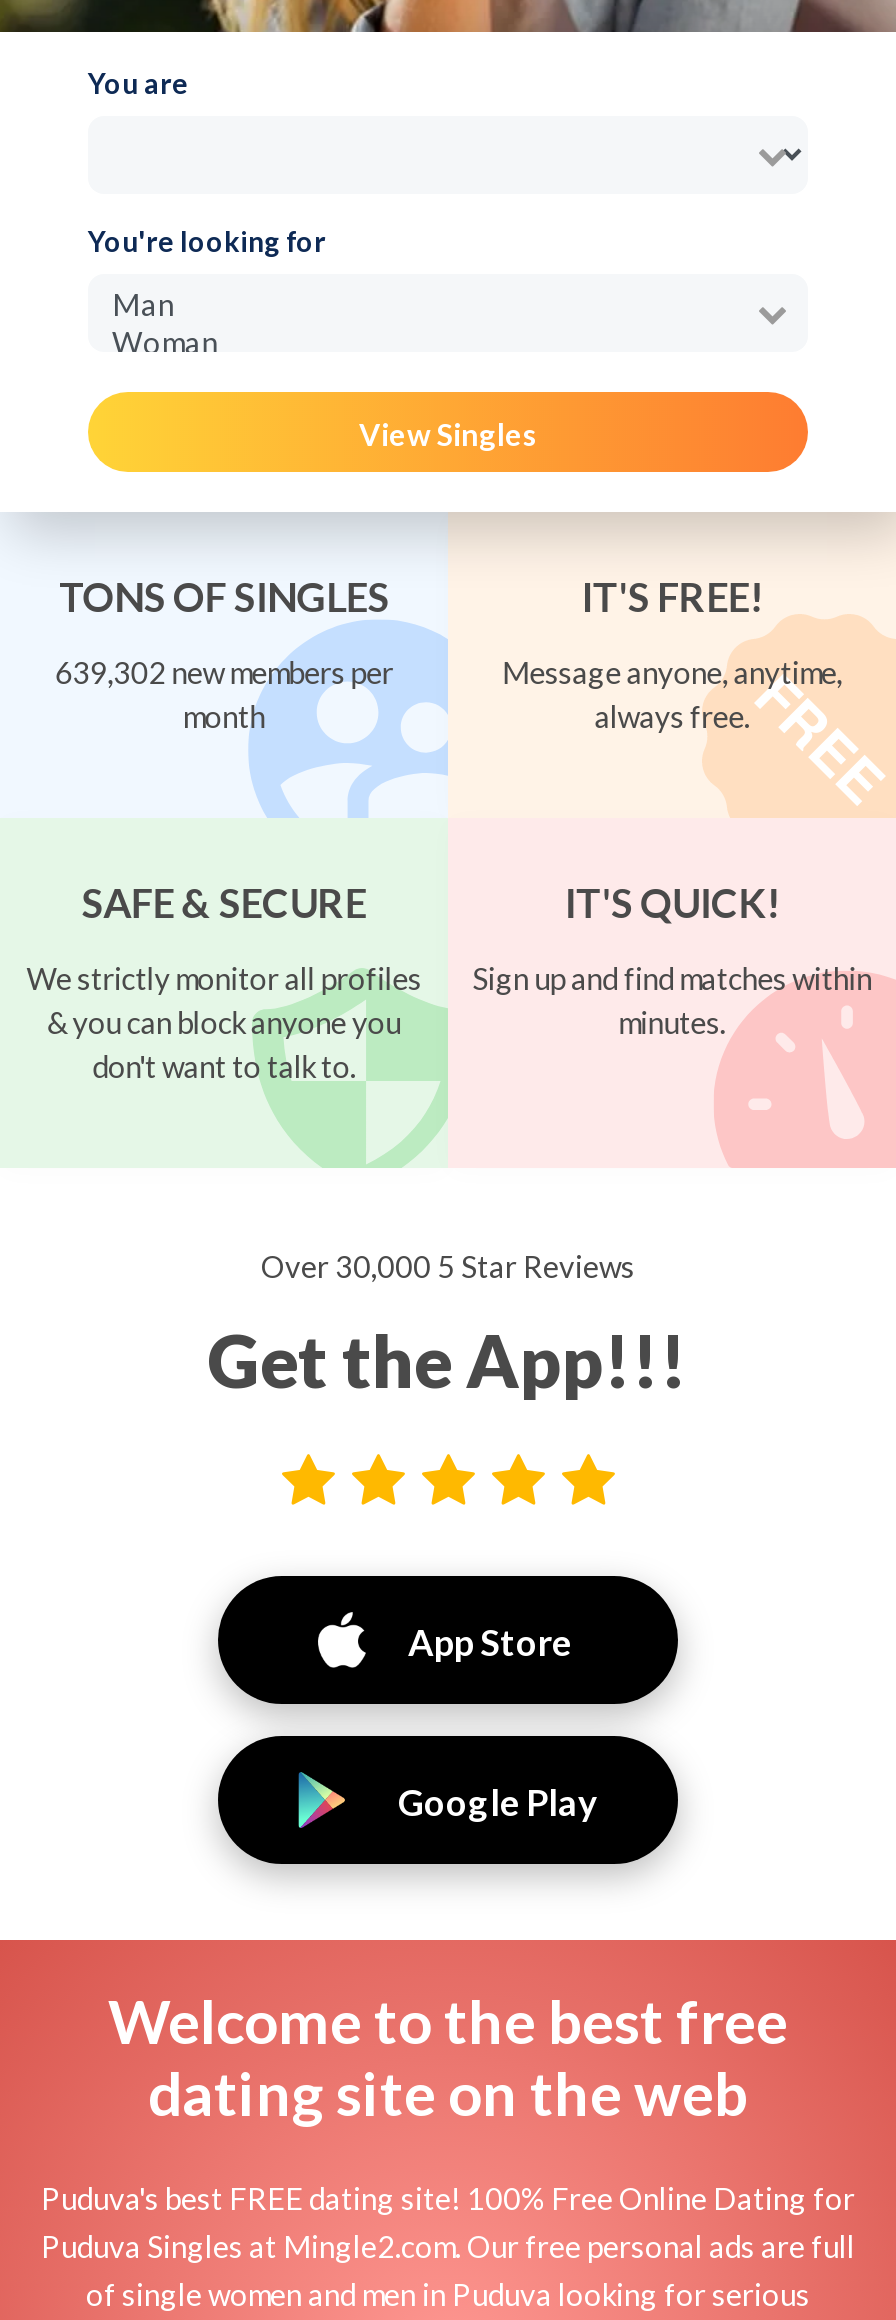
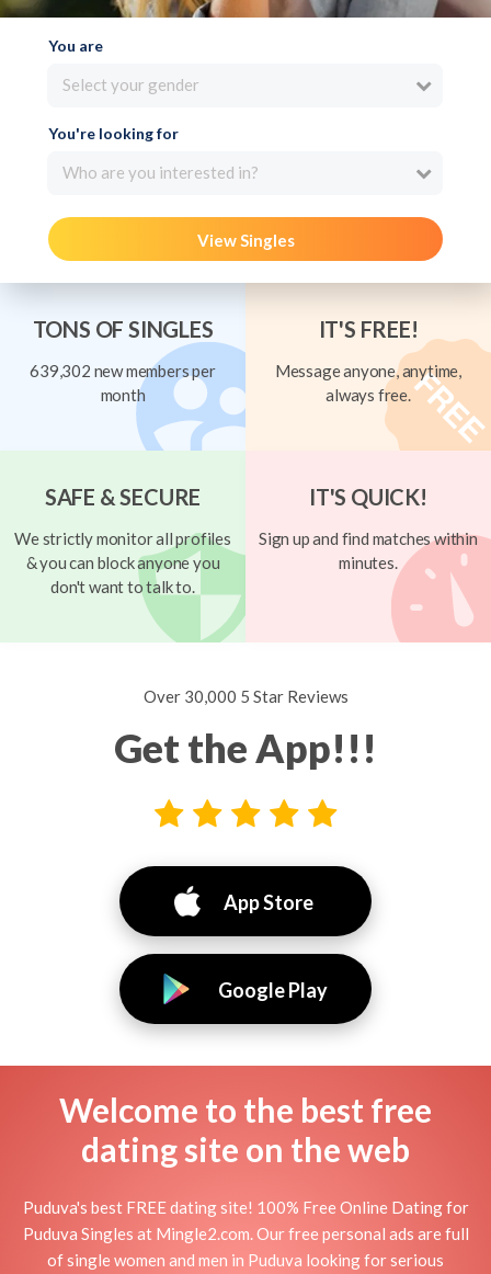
+ Select your gender

+ Who are you interested in?
